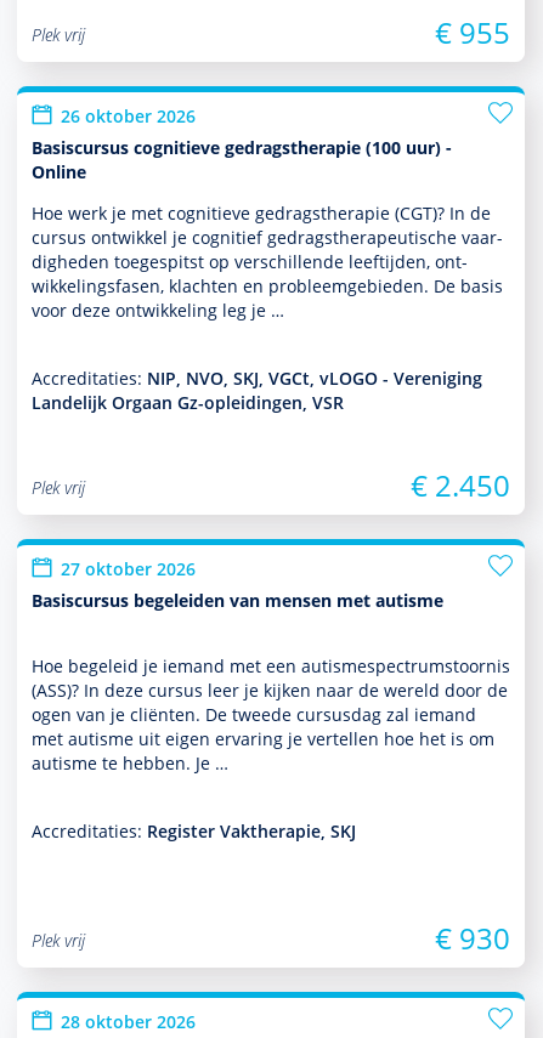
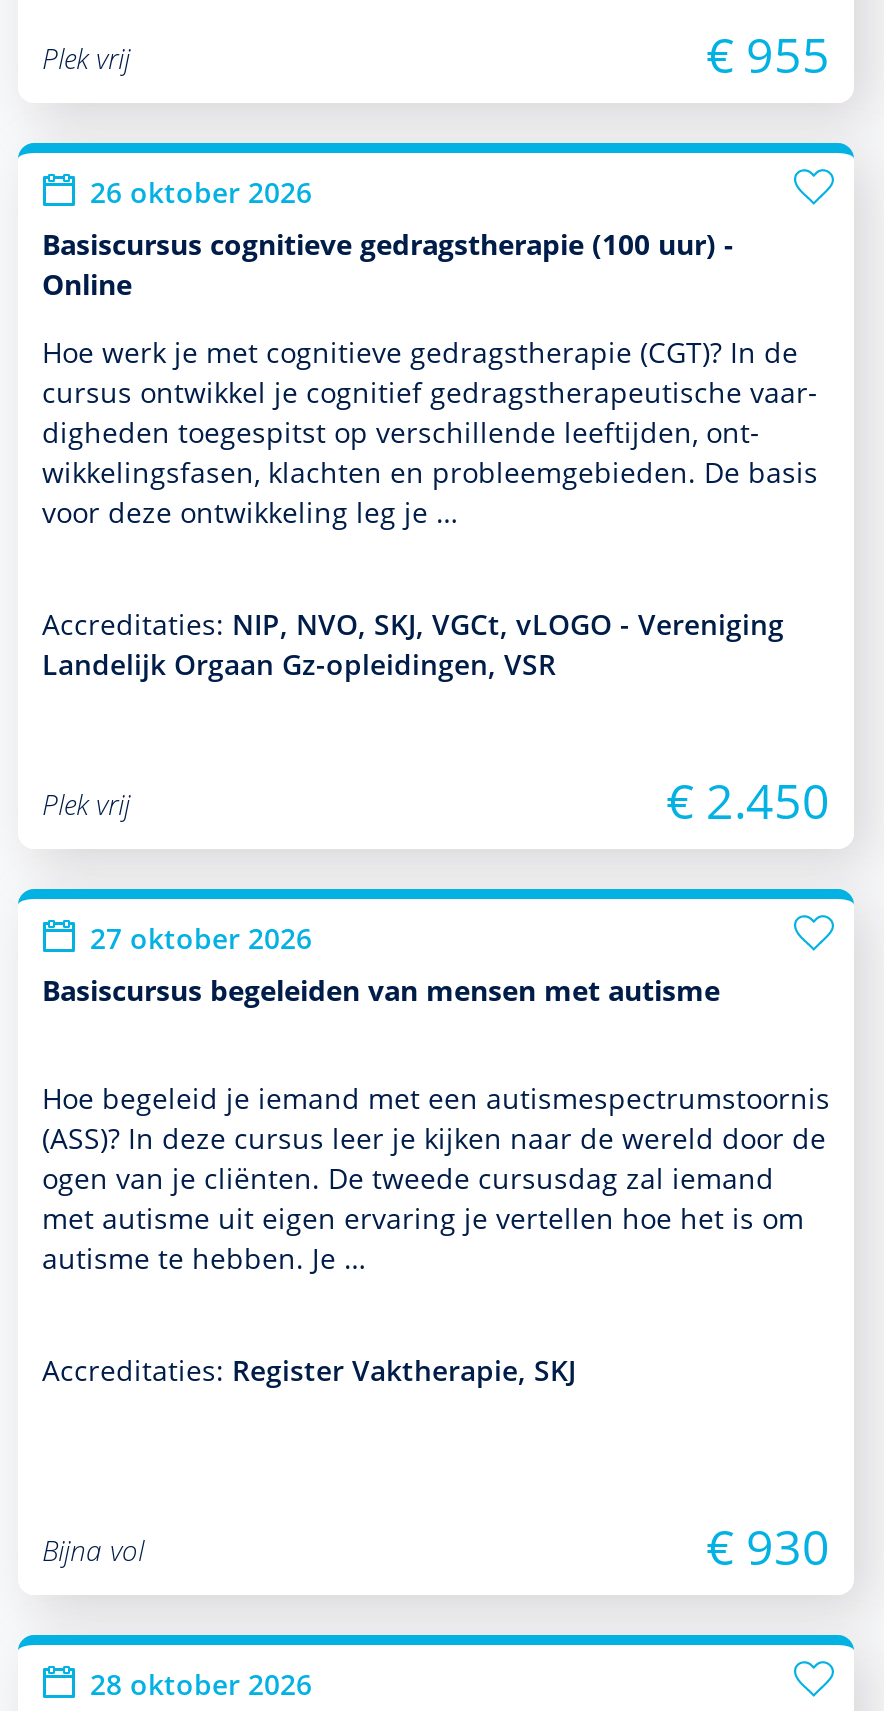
- Plek vrij
+ Bijna vol
